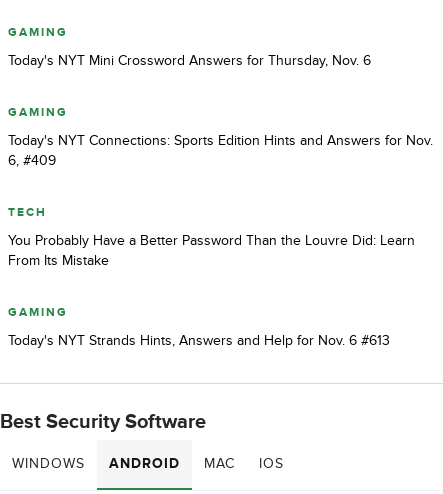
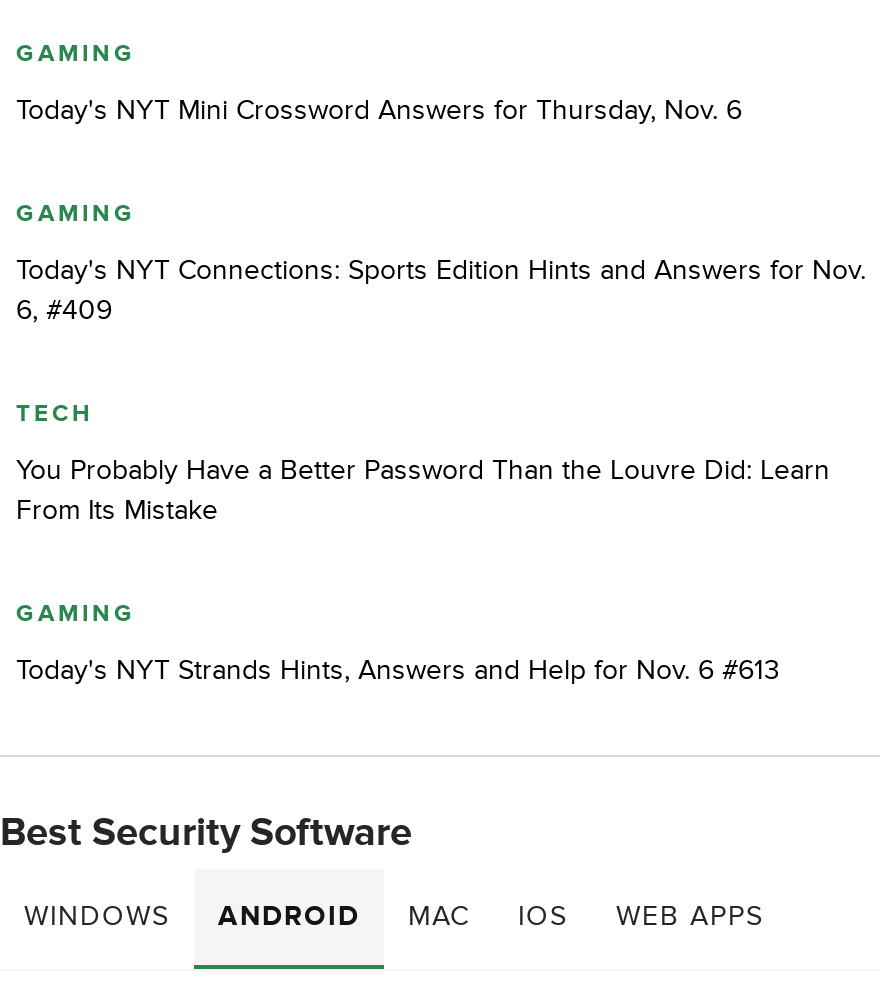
+ WEB APPS
